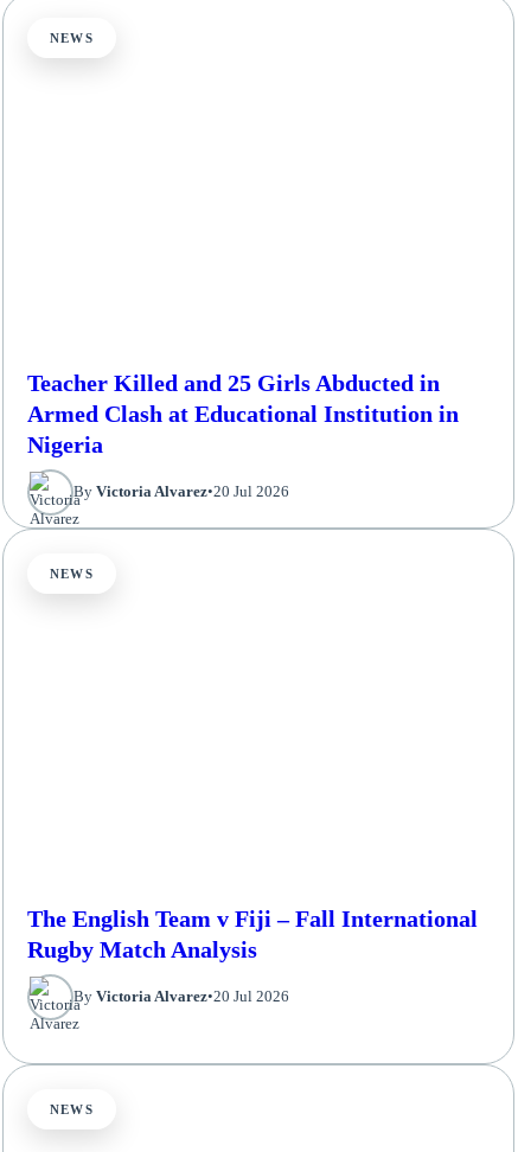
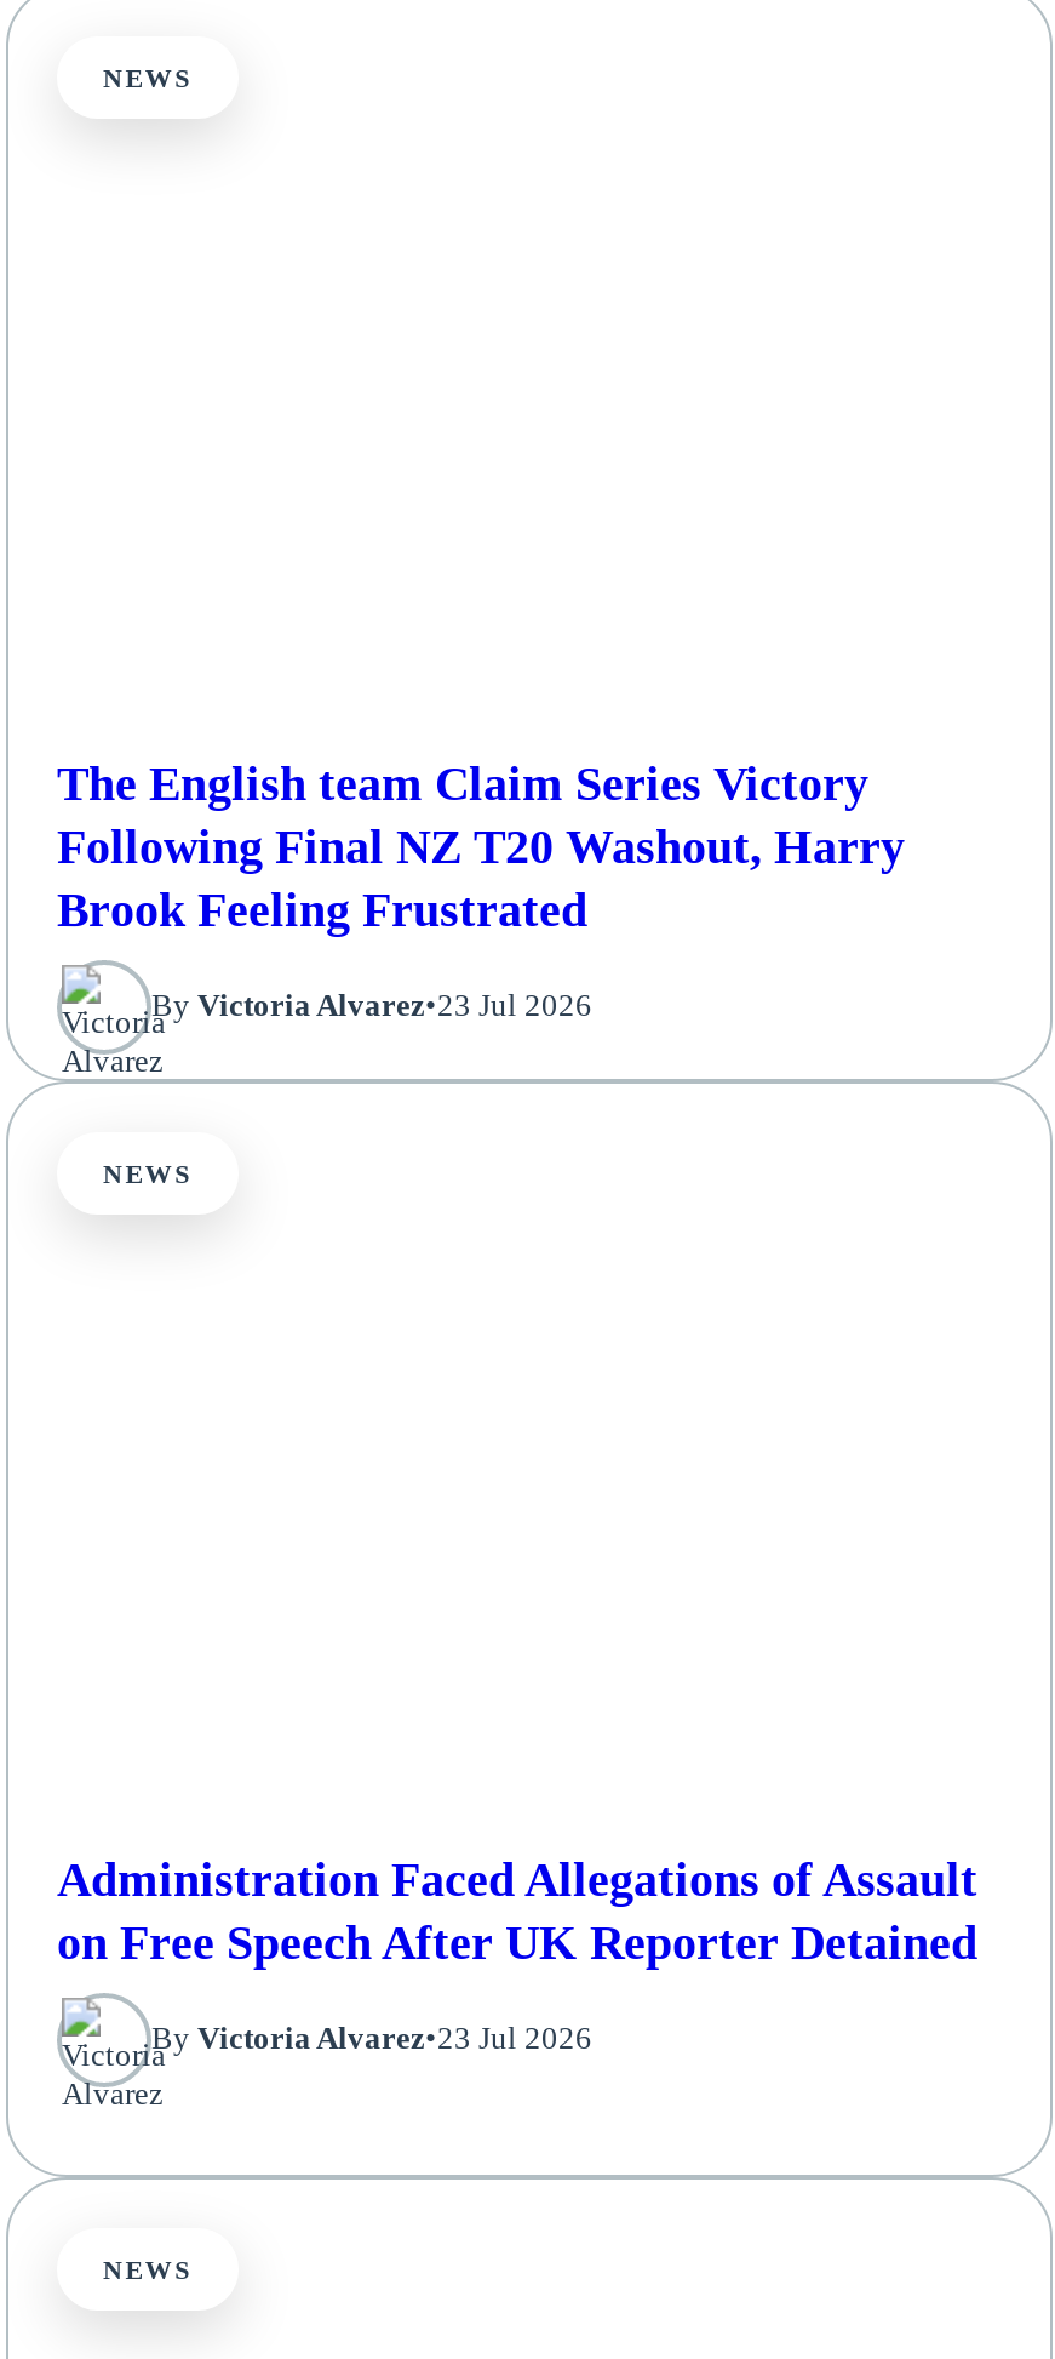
- Teacher Killed and 25 Girls Abducted in
- Armed Clash at Educational Institution in
- Nigeria
+ The English team Claim Series Victory
+ Following Final NZ T20 Washout, Harry
+ Brook Feeling Frustrated

- By Victoria Alvarez•20 Jul 2026
+ By Victoria Alvarez•23 Jul 2026

- The English Team v Fiji – Fall International
- Rugby Match Analysis
+ Administration Faced Allegations of Assault
+ on Free Speech After UK Reporter Detained

- By Victoria Alvarez•20 Jul 2026
+ By Victoria Alvarez•23 Jul 2026
